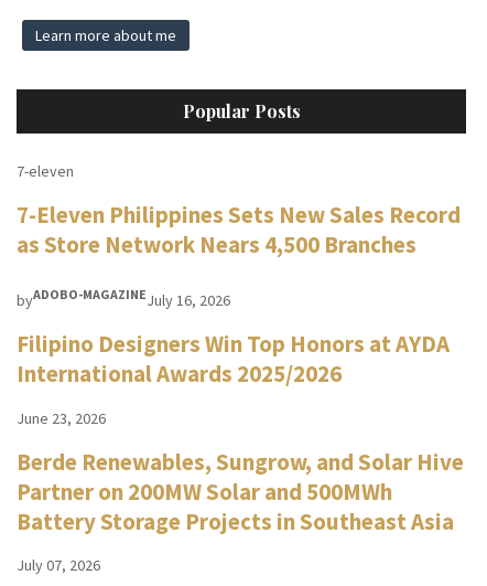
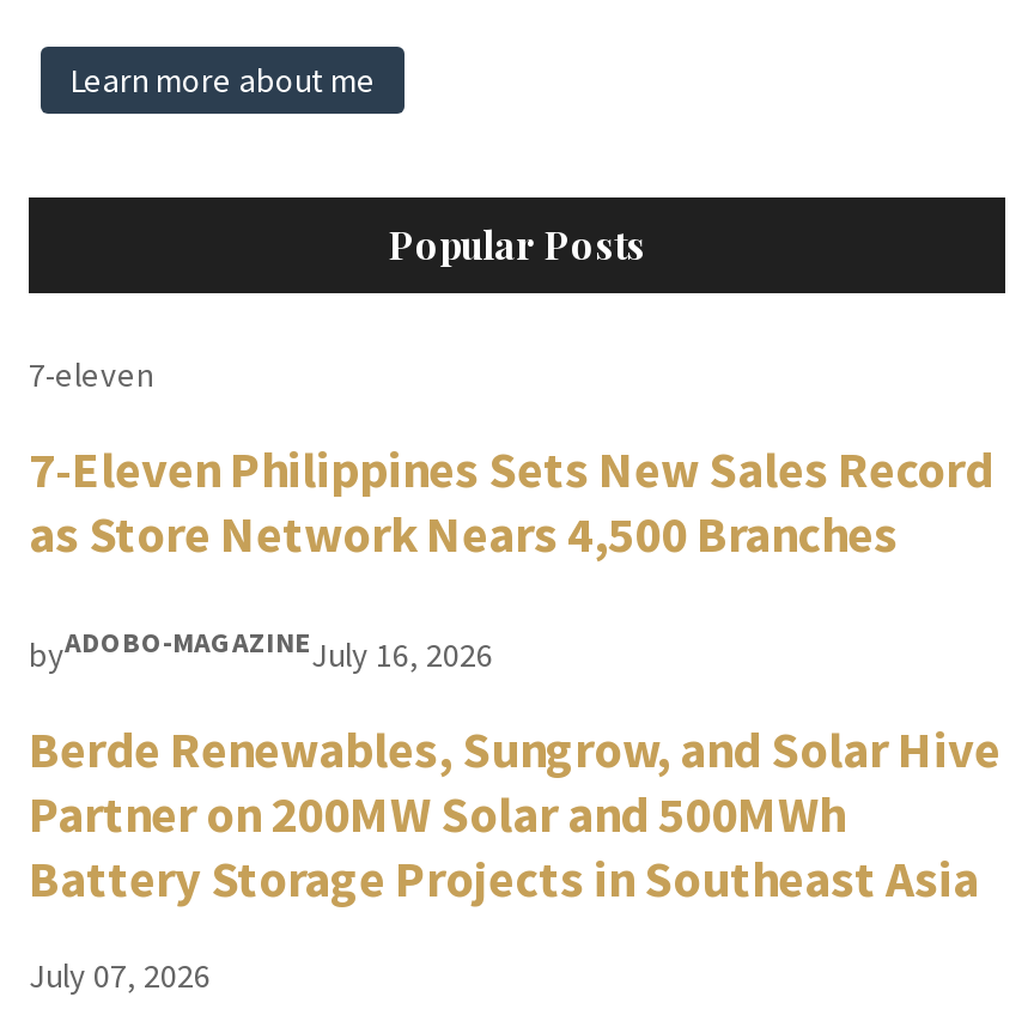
- Filipino Designers Win Top Honors at AYDA
- International Awards 2025/2026
- June 23, 2026
